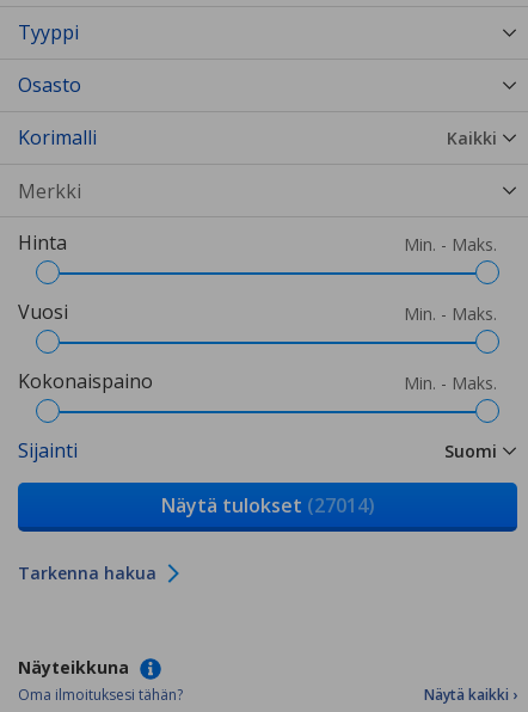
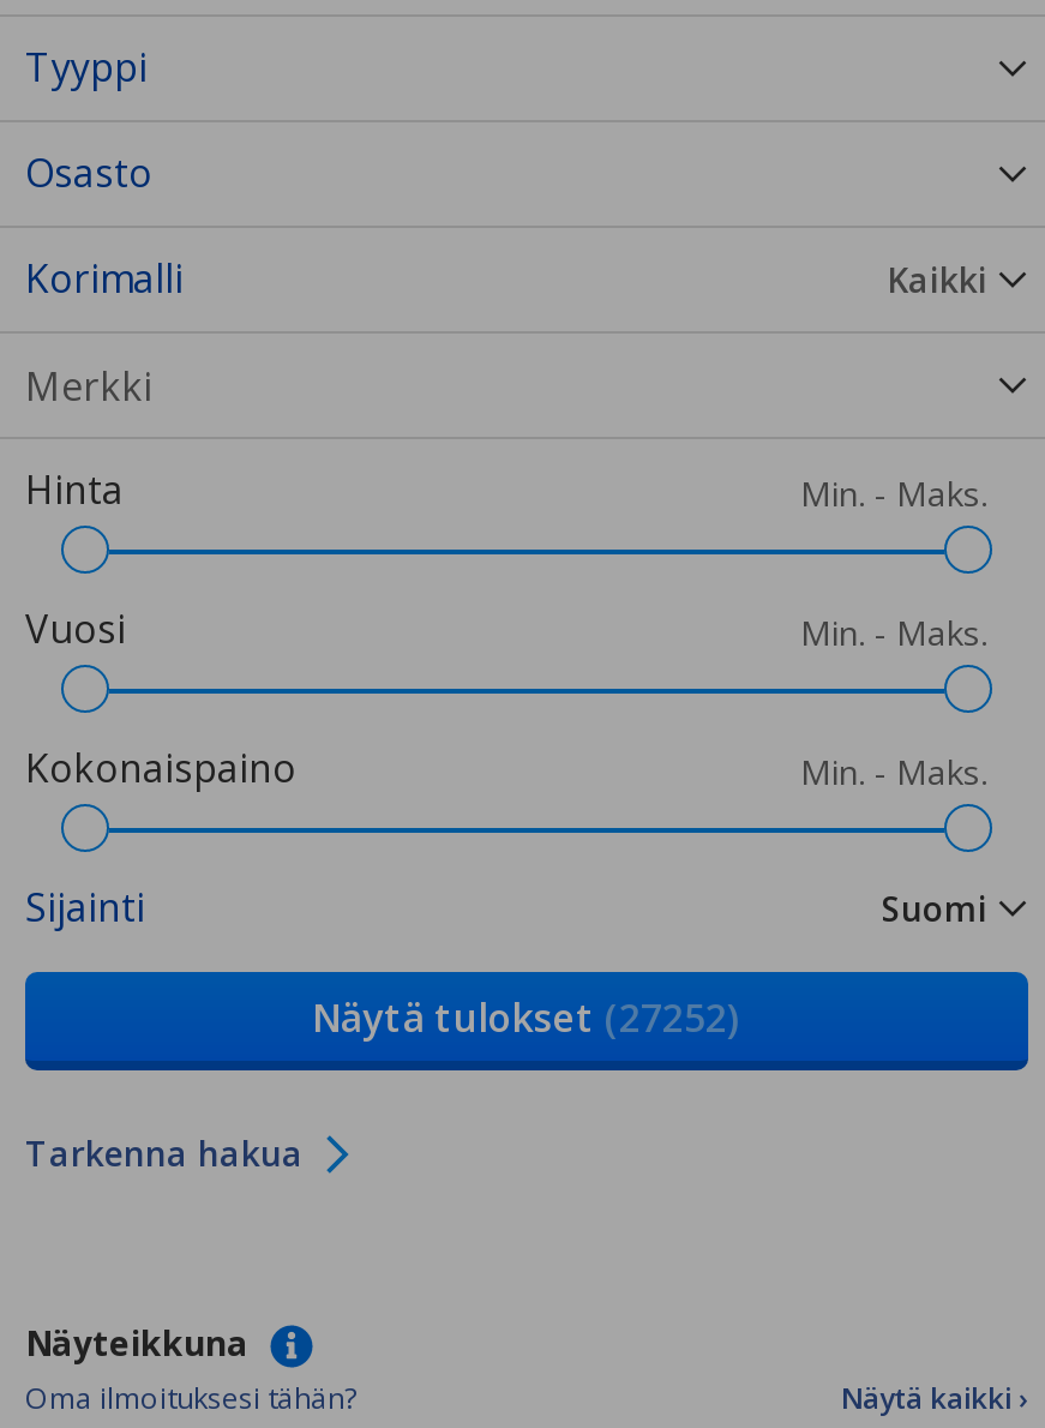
- Näytä tulokset (27014)
+ Näytä tulokset (27252)
